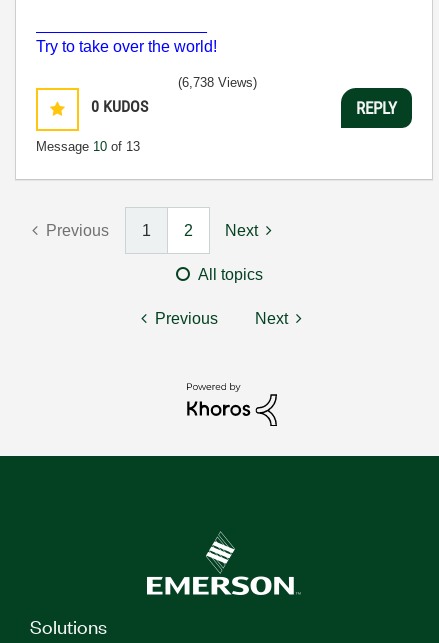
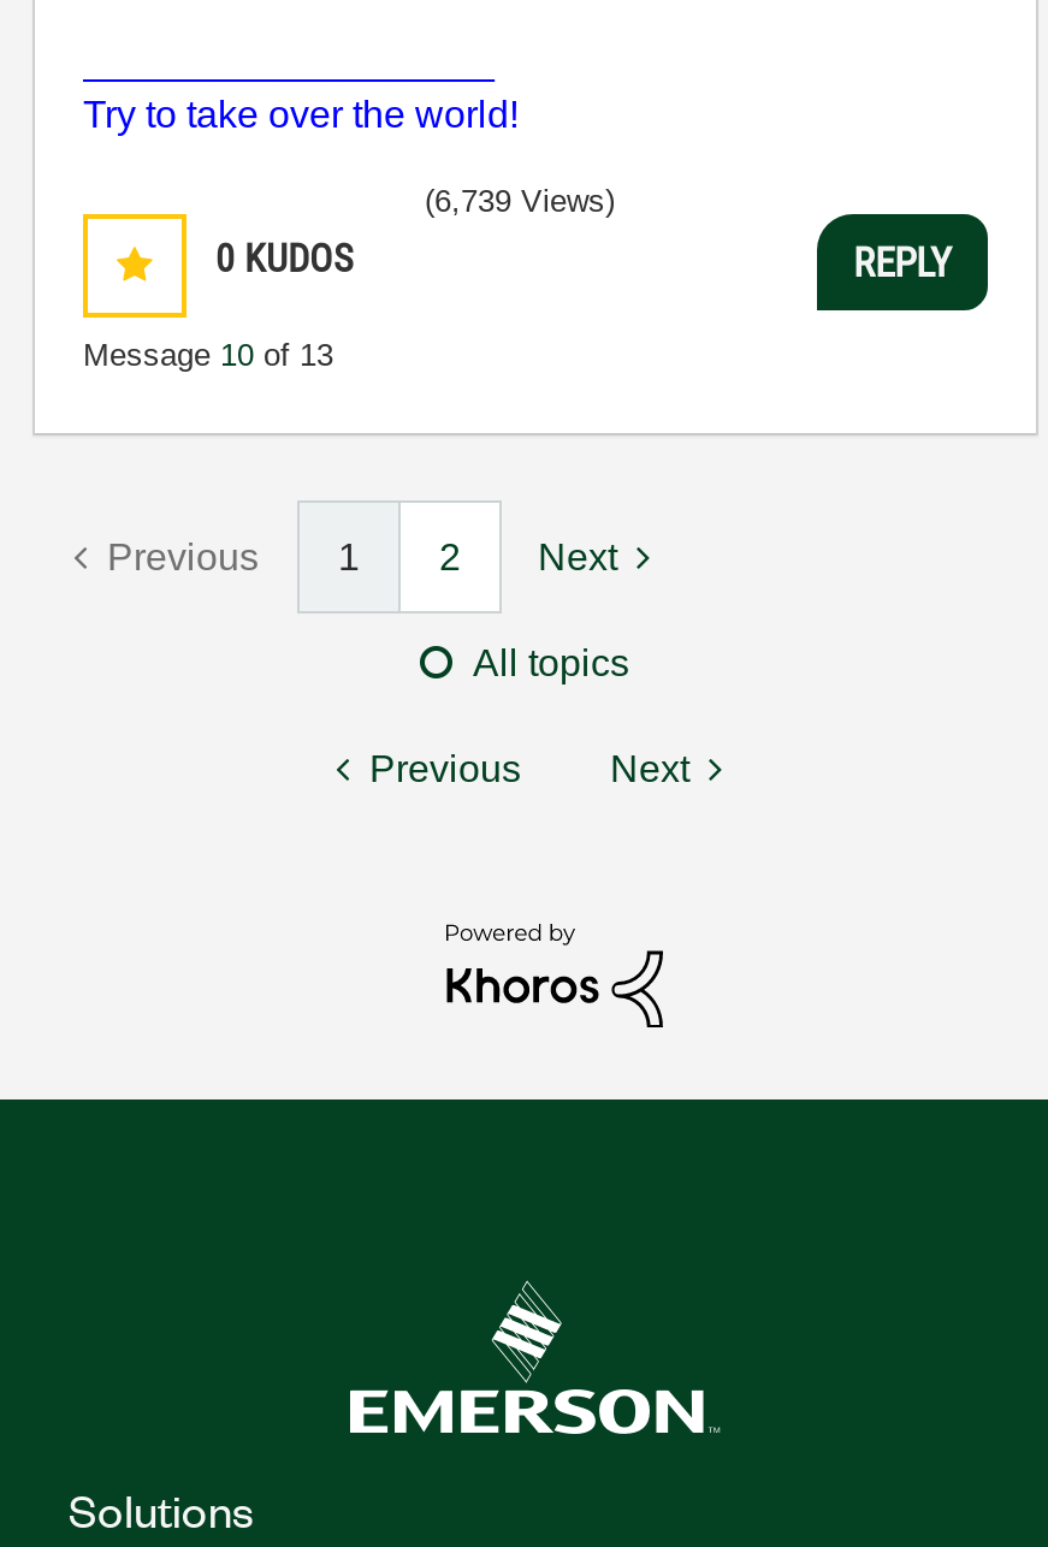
- (6,738 Views)
+ (6,739 Views)
